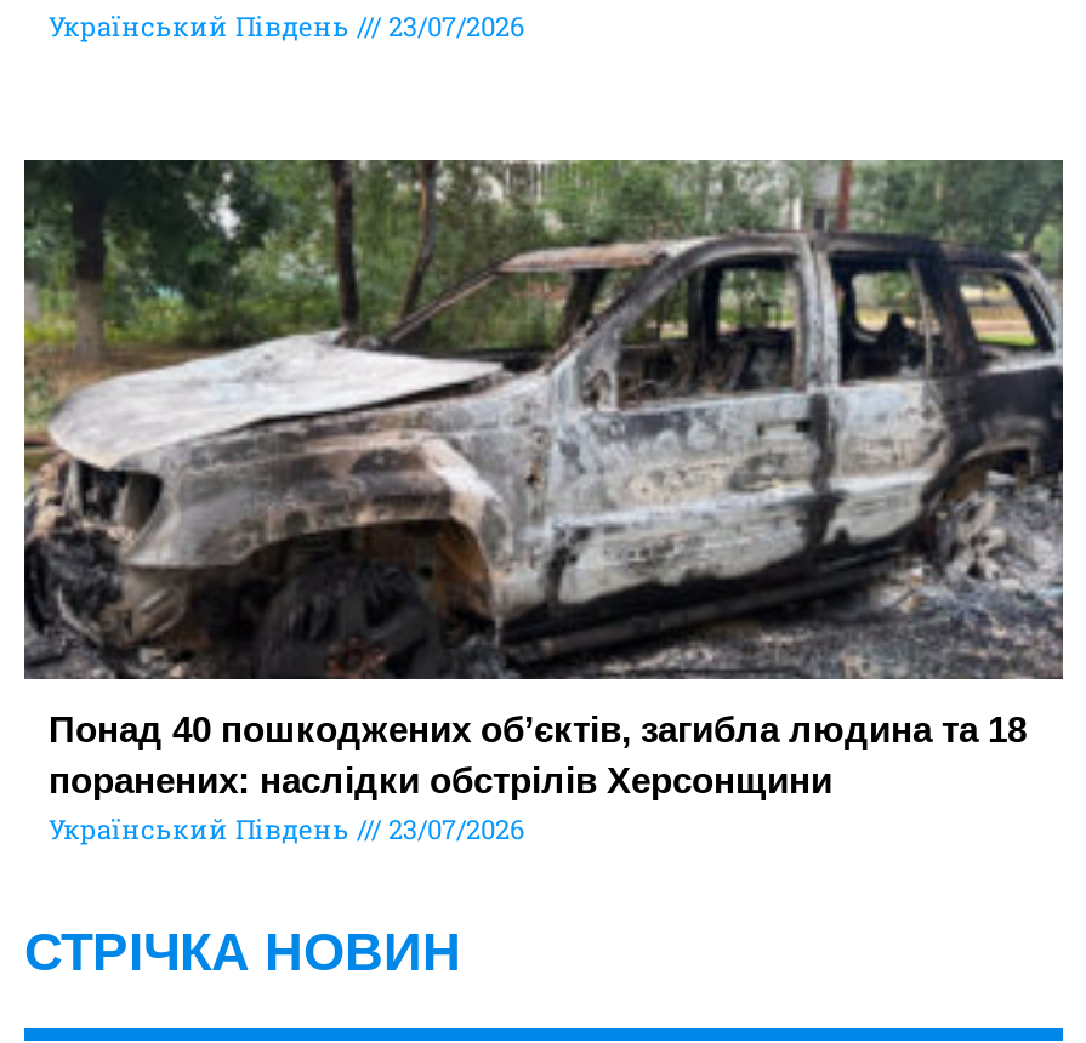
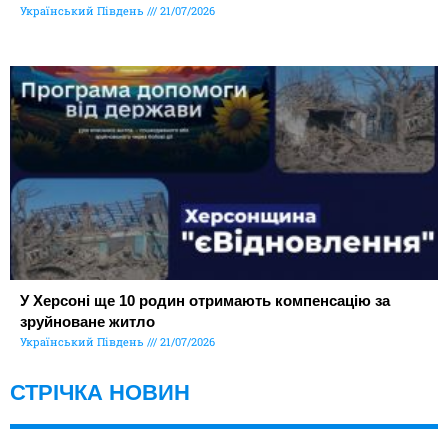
- Український Південь 23/07/2026
+ Український Південь 21/07/2026

- [image]
- Понад 40 пошкоджених об’єктів, загибла людина та 18
- поранених: наслідки обстрілів Херсонщини
+ [image]
+ У Херсоні ще 10 родин отримають компенсацію за
+ зруйноване житло

- Український Південь 23/07/2026
+ Український Південь 21/07/2026
